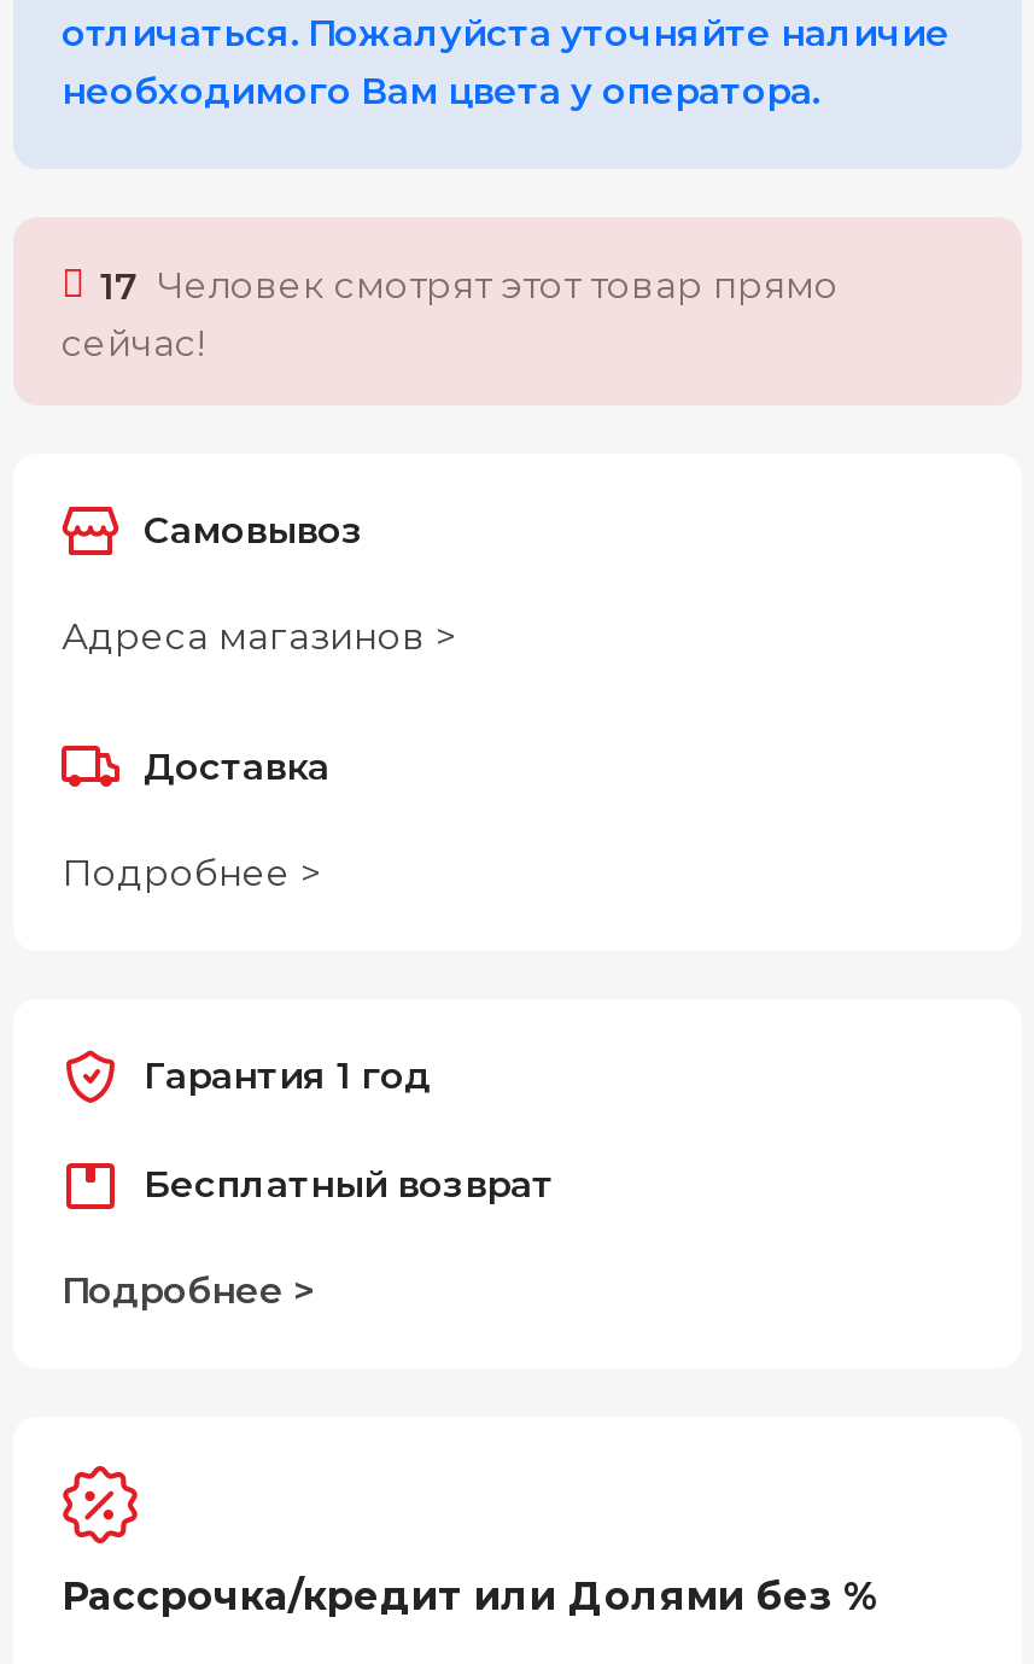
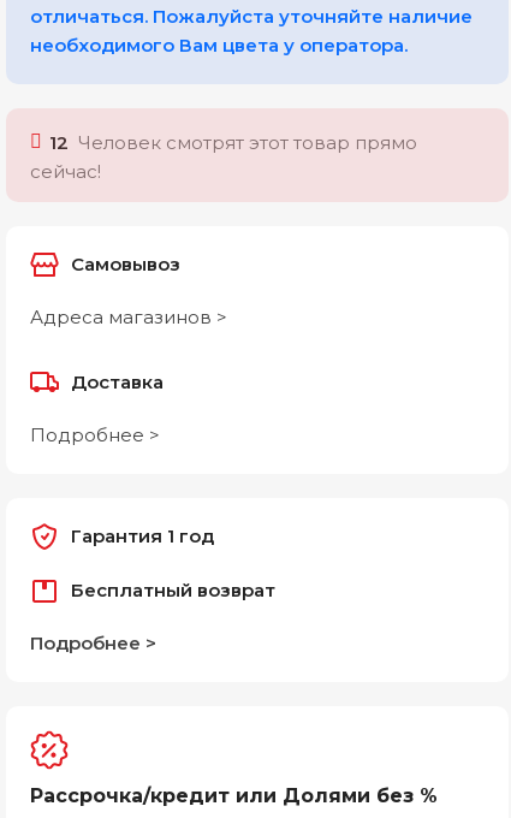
- 17 Человек смотрят этот товар прямо
+ 12 Человек смотрят этот товар прямо
